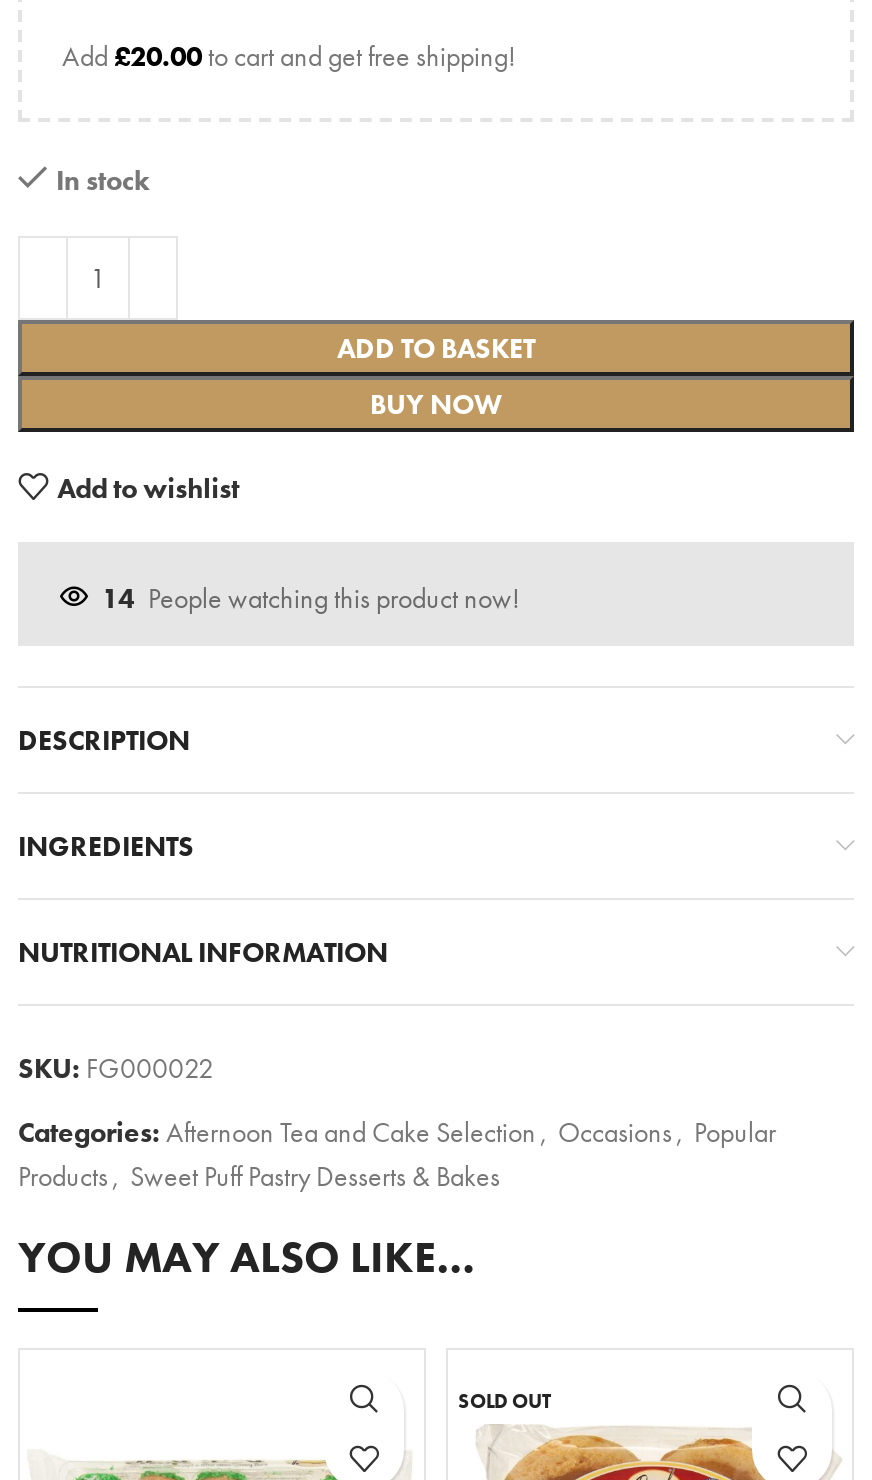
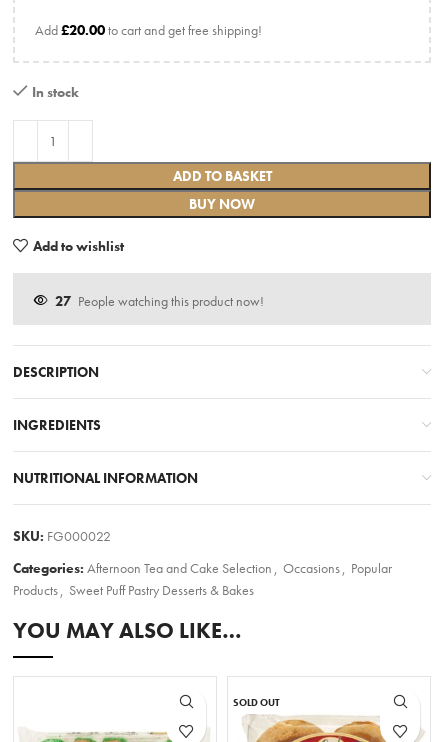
- 14 People watching this product now!
+ 27 People watching this product now!
